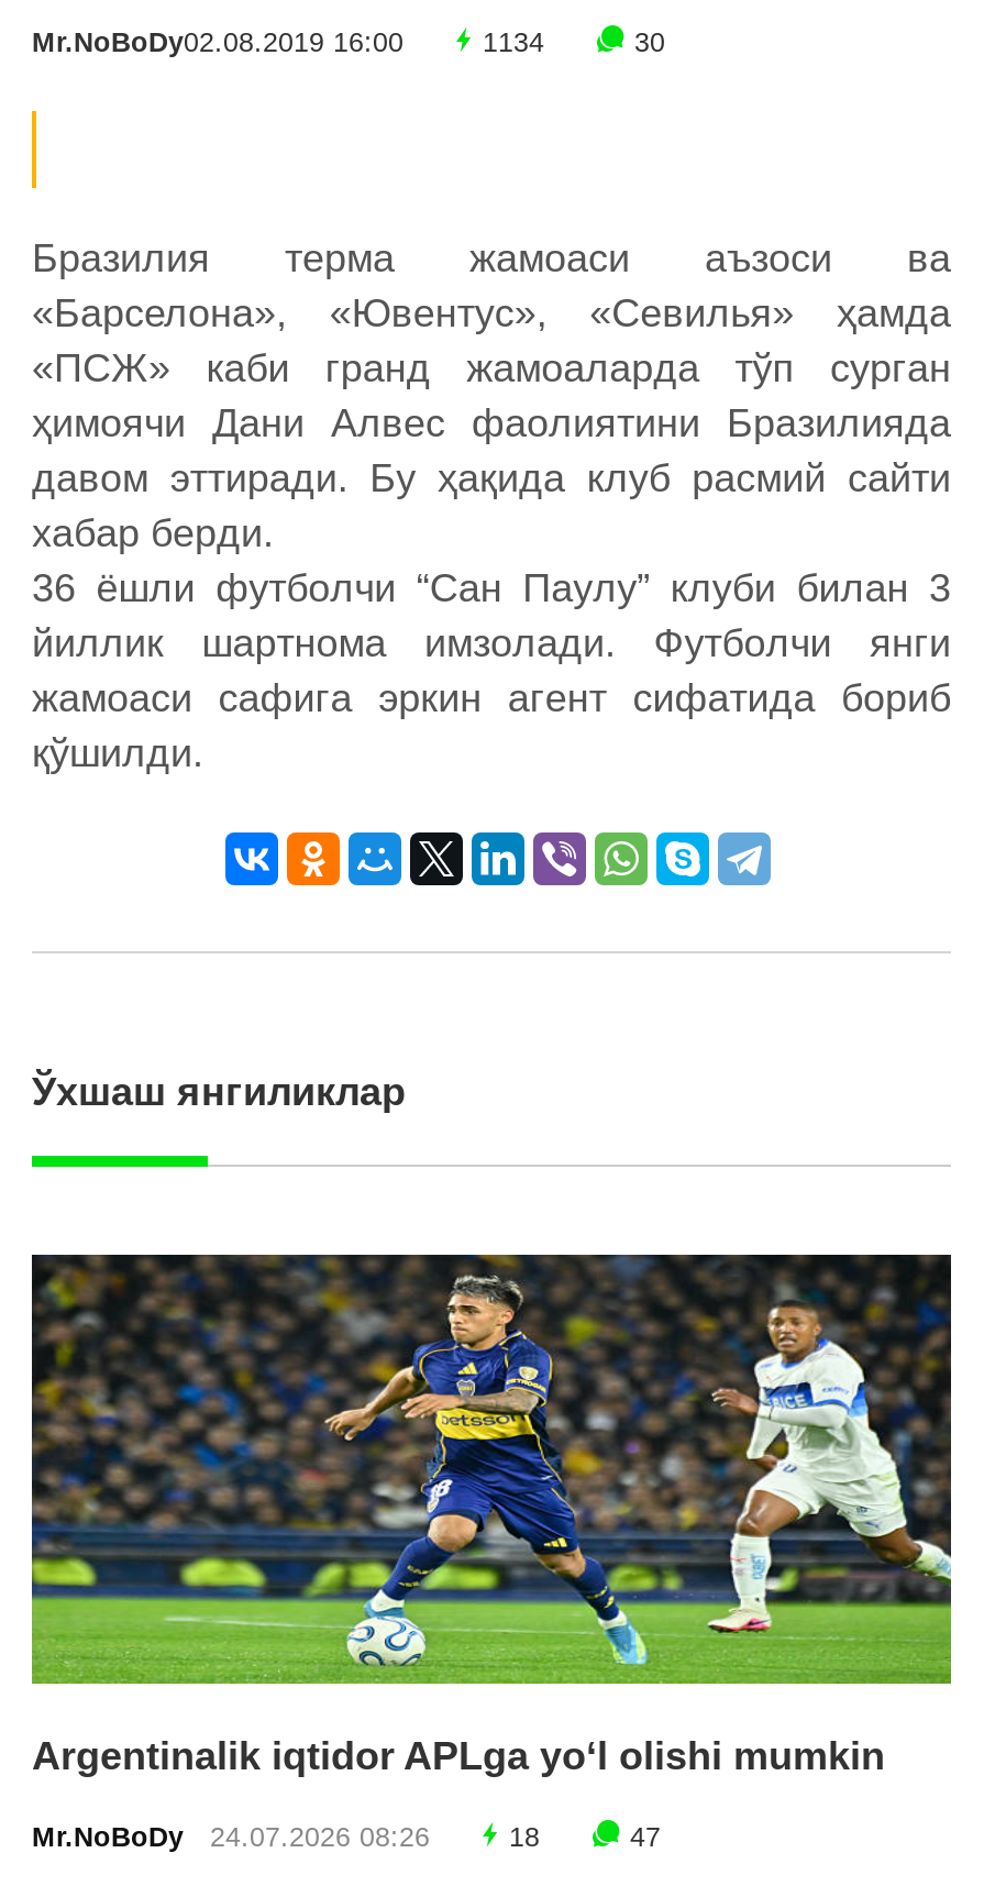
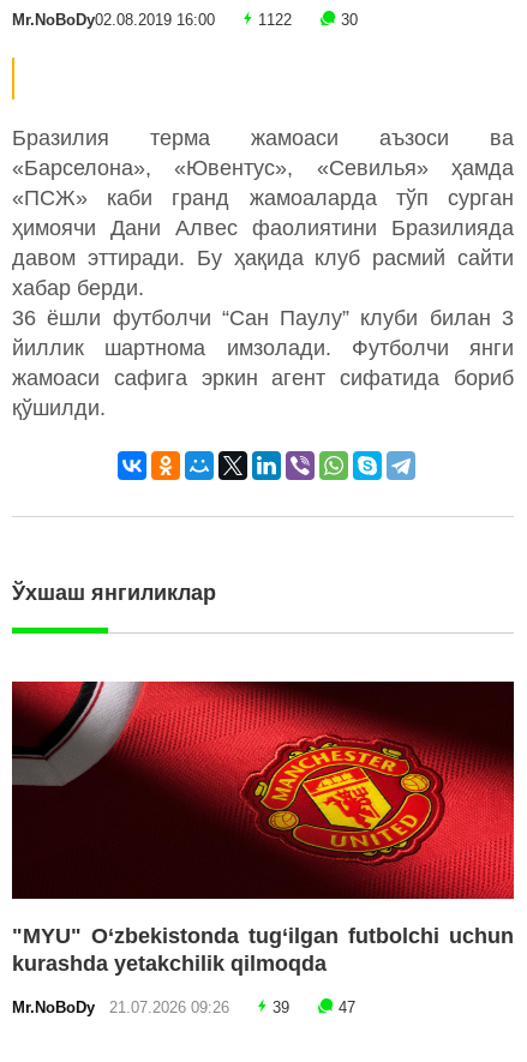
- 1134
+ 1122

- [image]
- Argentinalik iqtidor APLga yo‘l olishi mumkin
+ [image]
+ "MYU" O‘zbekistonda tug‘ilgan futbolchi uchun
+ kurashda yetakchilik qilmoqda

- Mr.NoBoDy 24.07.2026 08:26
- 18
+ Mr.NoBoDy 21.07.2026 09:26
+ 39
